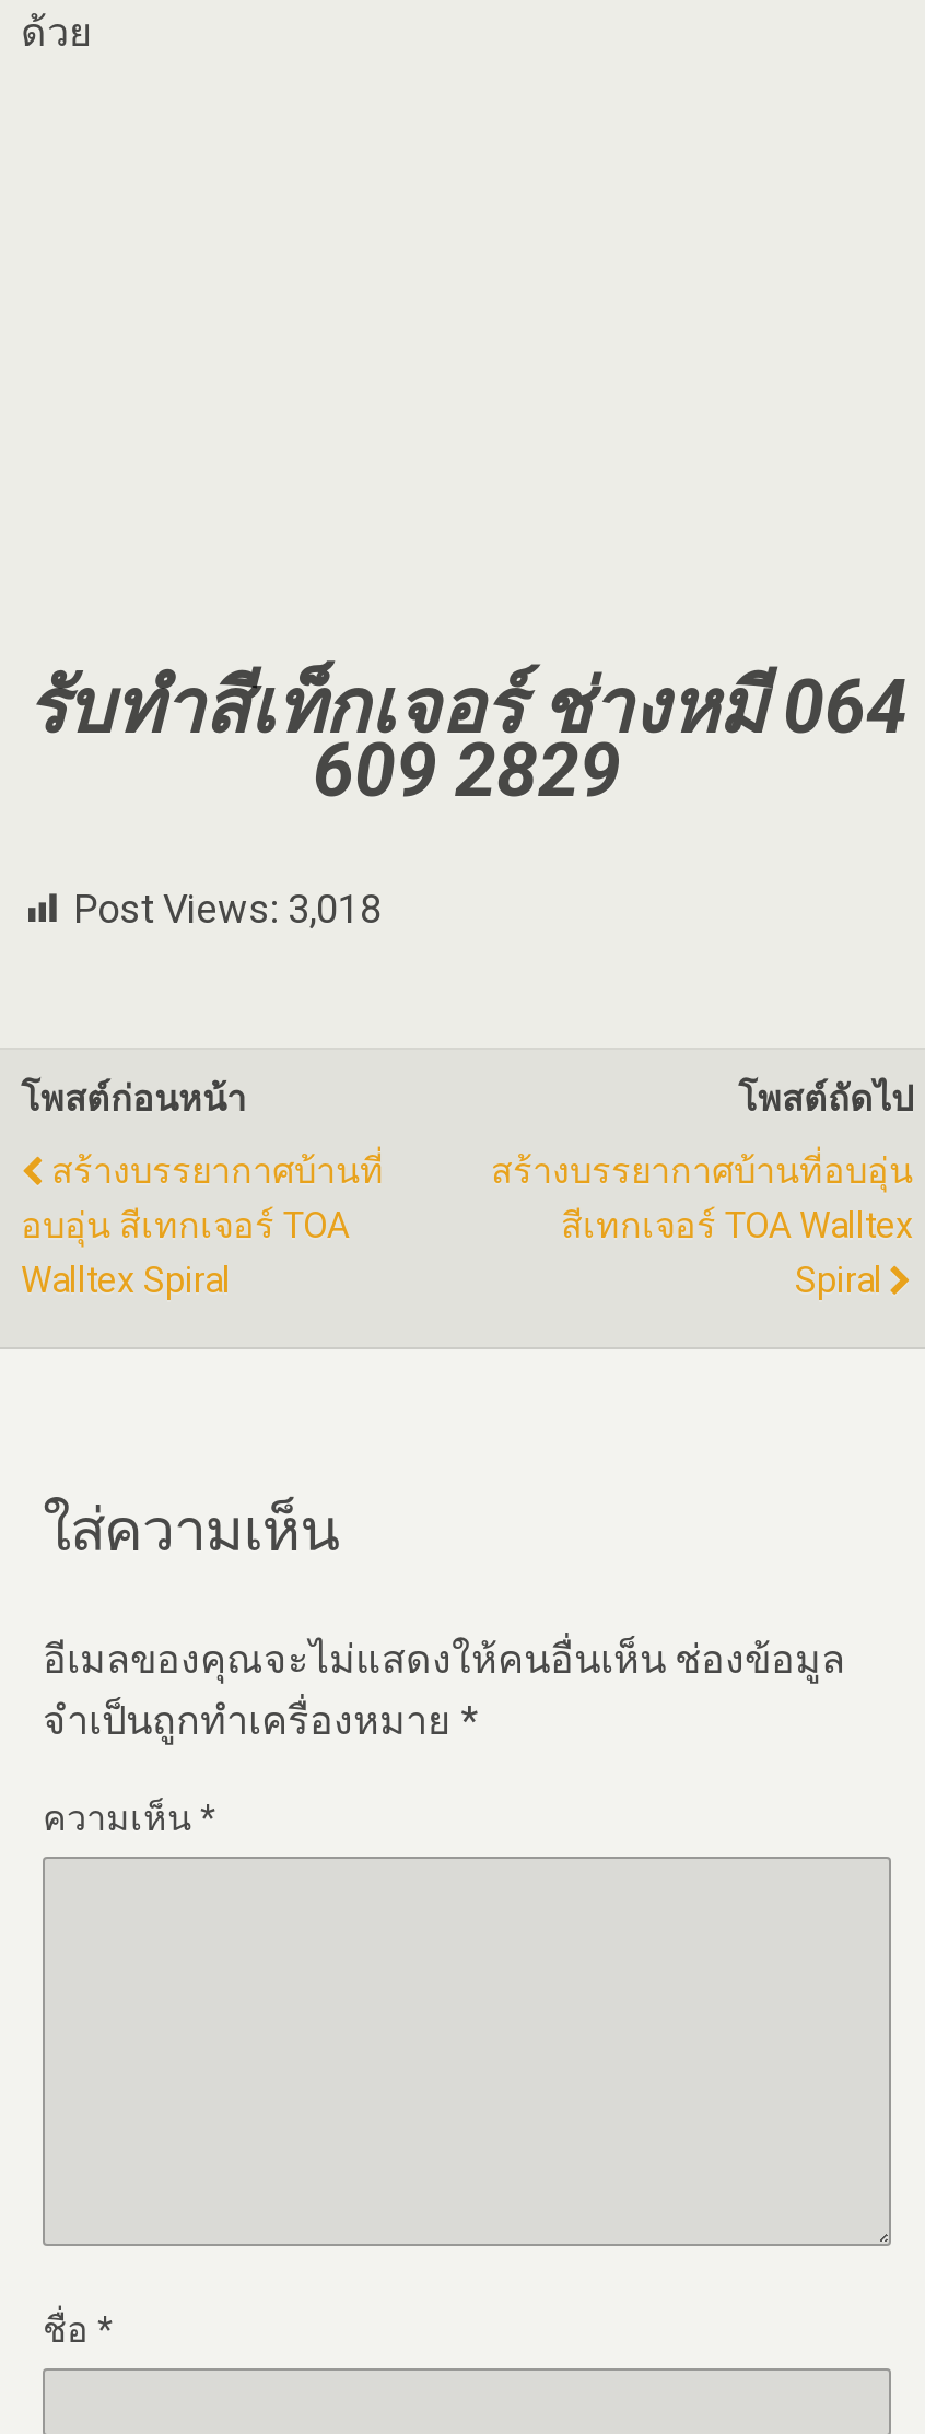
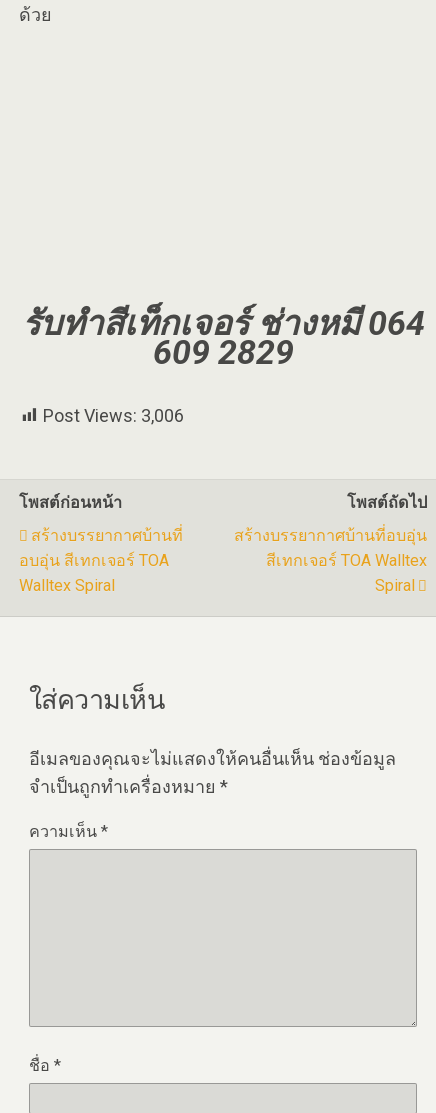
- Post Views: 3,018
+ Post Views: 3,006
